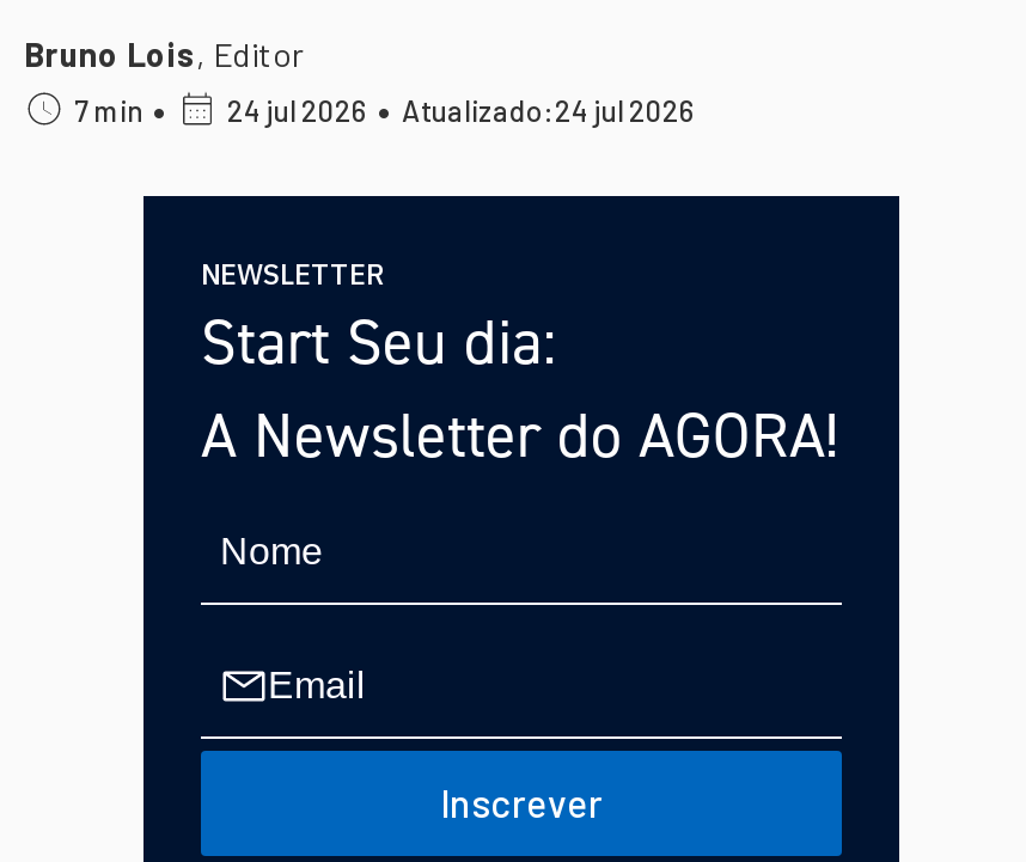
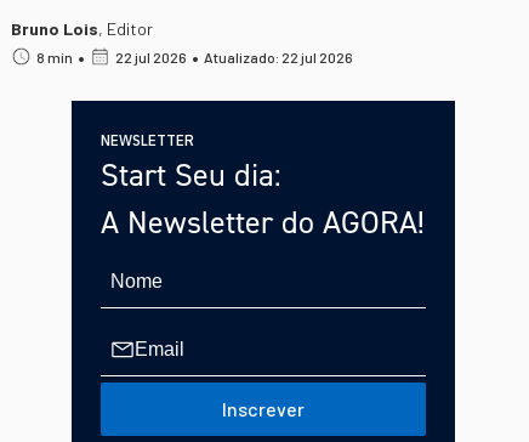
- 7 min •
+ 8 min •

- 24 jul 2026 • Atualizado: 24 jul 2026
+ 22 jul 2026 • Atualizado: 22 jul 2026
